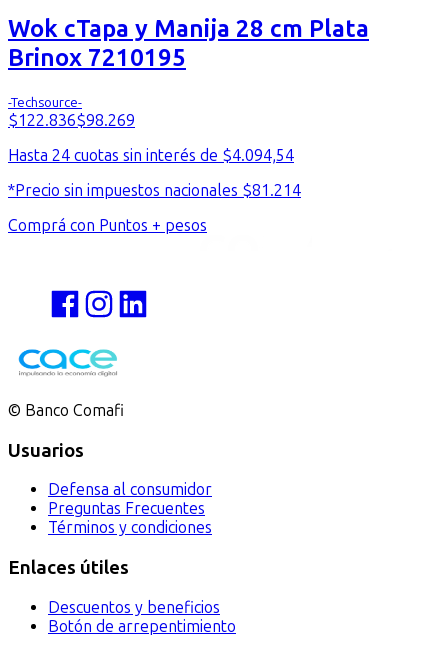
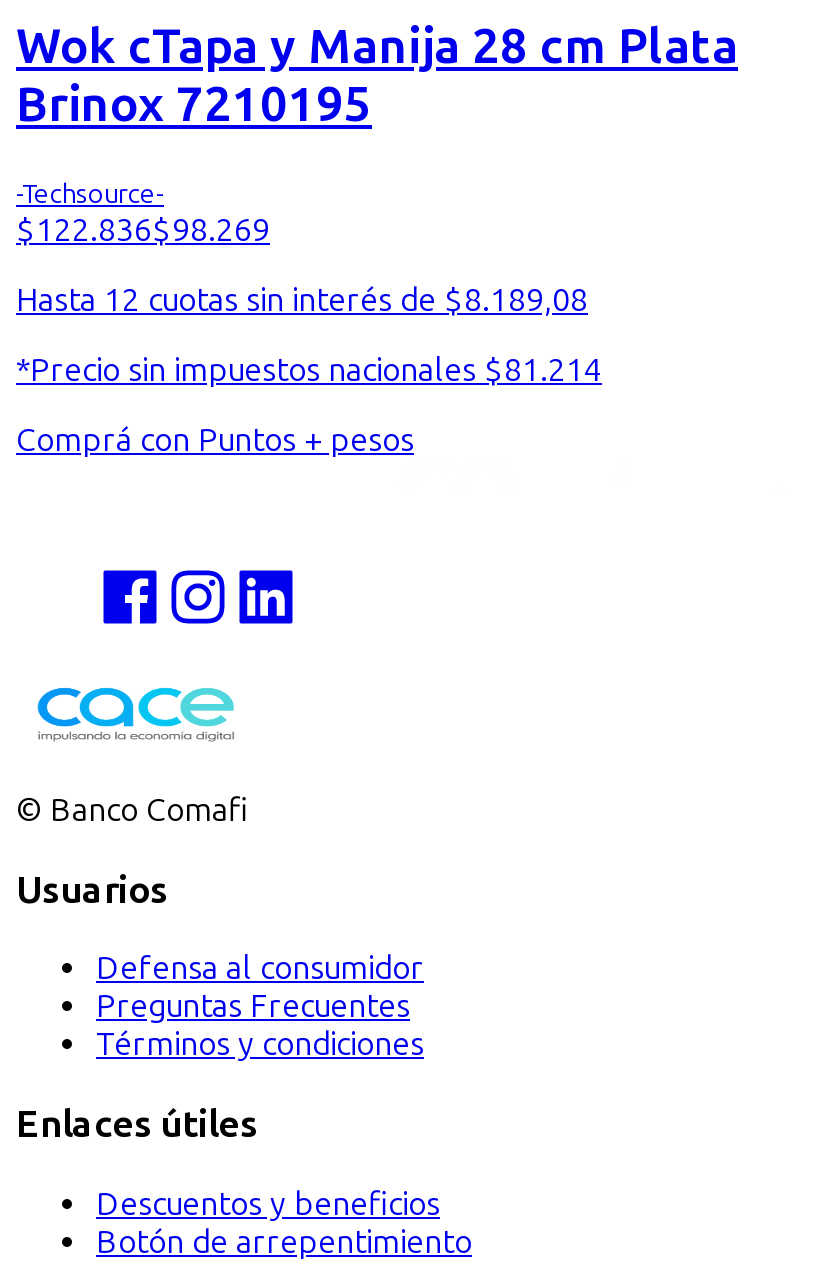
- Hasta 24 cuotas sin interés de $4.094,54
+ Hasta 12 cuotas sin interés de $8.189,08
